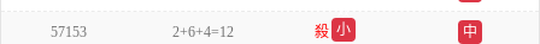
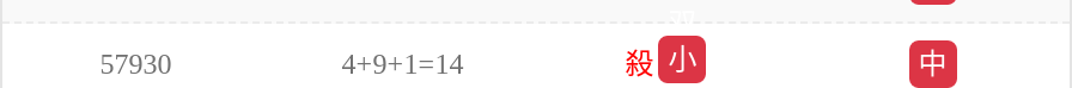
- 57153
+ 57930

- 2+6+4=12
+ 4+9+1=14
